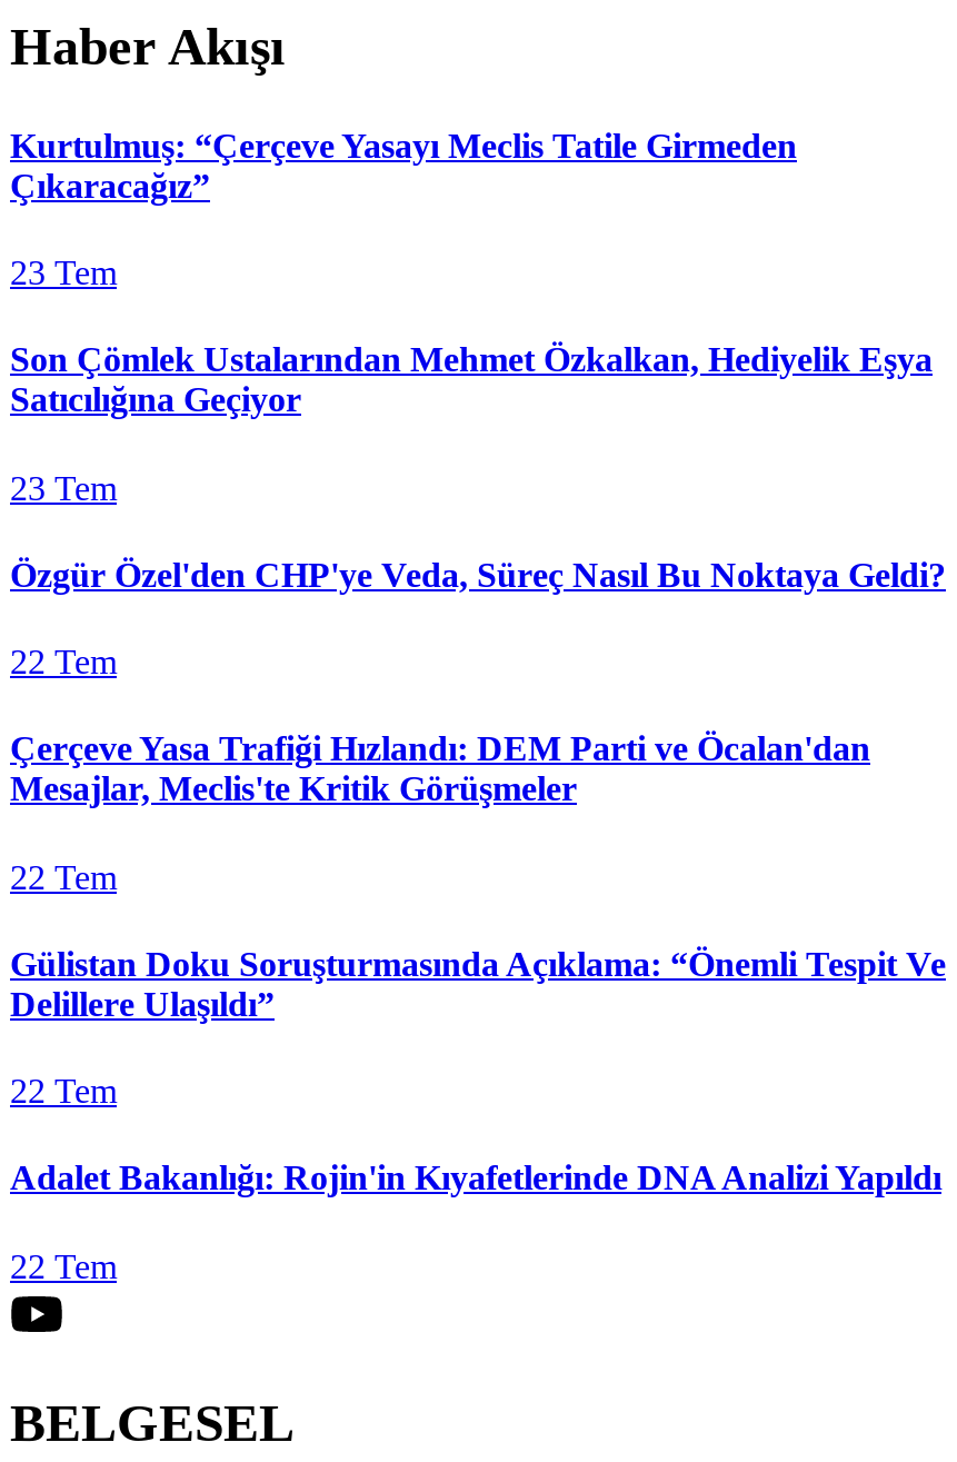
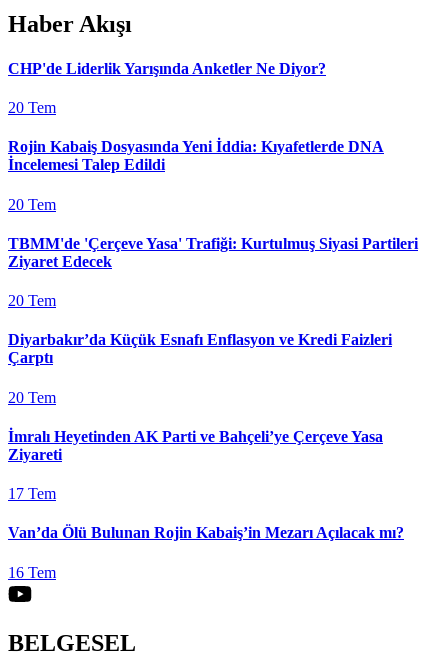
- Kurtulmuş: “Çerçeve Yasayı Meclis Tatile Girmeden
- Çıkaracağız”
+ CHP'de Liderlik Yarışında Anketler Ne Diyor?

- 23 Tem
+ 20 Tem

- Son Çömlek Ustalarından Mehmet Özkalkan, Hediyelik Eşya
- Satıcılığına Geçiyor
+ Rojin Kabaiş Dosyasında Yeni İddia: Kıyafetlerde DNA
+ İncelemesi Talep Edildi

- 23 Tem
+ 20 Tem

- Özgür Özel'den CHP'ye Veda, Süreç Nasıl Bu Noktaya Geldi?
+ TBMM'de 'Çerçeve Yasa' Trafiği: Kurtulmuş Siyasi Partileri
+ Ziyaret Edecek

- 22 Tem
+ 20 Tem

- Çerçeve Yasa Trafiği Hızlandı: DEM Parti ve Öcalan'dan
- Mesajlar, Meclis'te Kritik Görüşmeler
+ Diyarbakır’da Küçük Esnafı Enflasyon ve Kredi Faizleri
+ Çarptı

- 22 Tem
+ 20 Tem

- Gülistan Doku Soruşturmasında Açıklama: “Önemli Tespit Ve
- Delillere Ulaşıldı”
+ İmralı Heyetinden AK Parti ve Bahçeli’ye Çerçeve Yasa
+ Ziyareti

- 22 Tem
+ 17 Tem

- Adalet Bakanlığı: Rojin'in Kıyafetlerinde DNA Analizi Yapıldı
+ Van’da Ölü Bulunan Rojin Kabaiş’in Mezarı Açılacak mı?

- 22 Tem
+ 16 Tem
